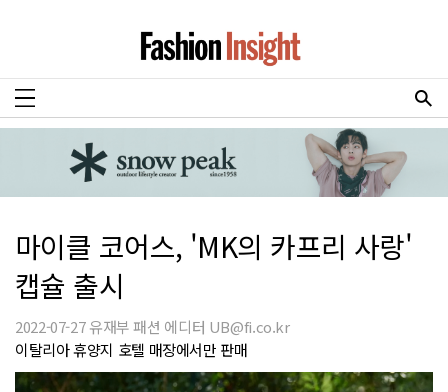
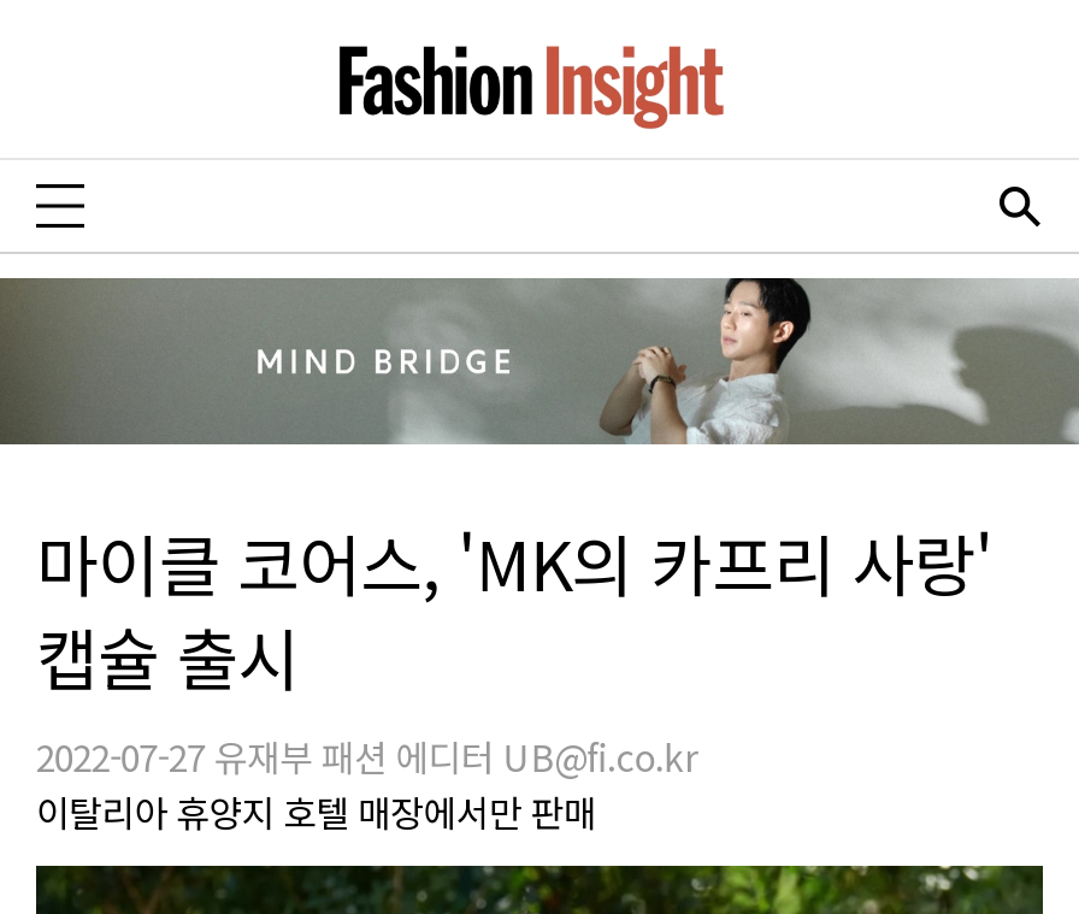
- [image]
+ [image]
